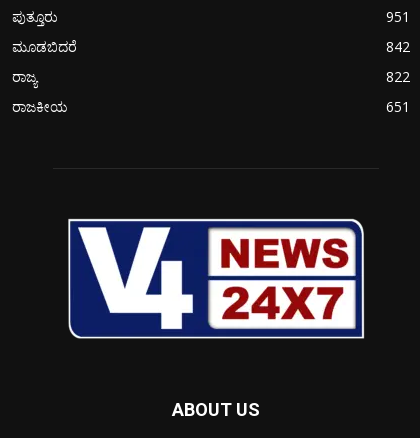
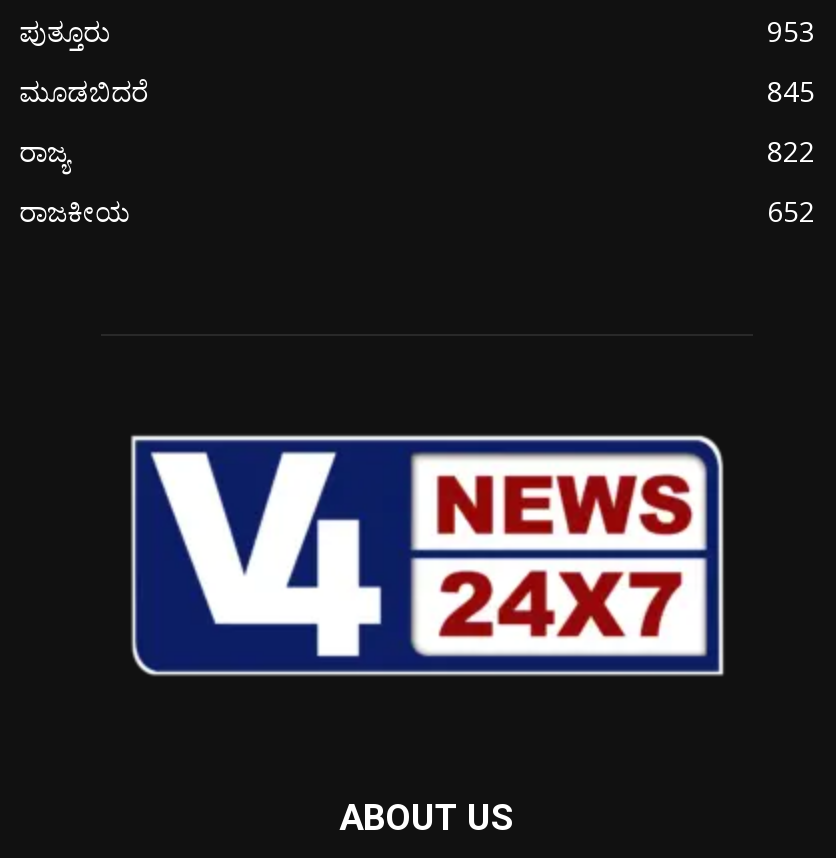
- 951
+ 953

- 842
+ 845

- 651
+ 652
